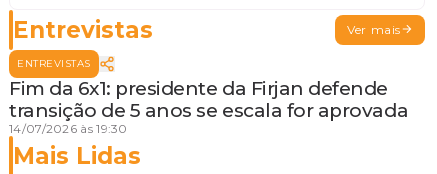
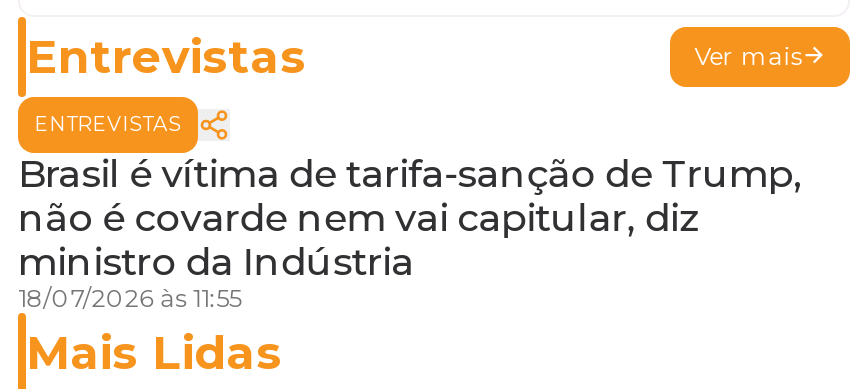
- Fim da 6x1: presidente da Firjan defende
- transição de 5 anos se escala for aprovada
- 14/07/2026 às 19:30
+ Brasil é vítima de tarifa-sanção de Trump,
+ não é covarde nem vai capitular, diz
+ ministro da Indústria
+ 18/07/2026 às 11:55
